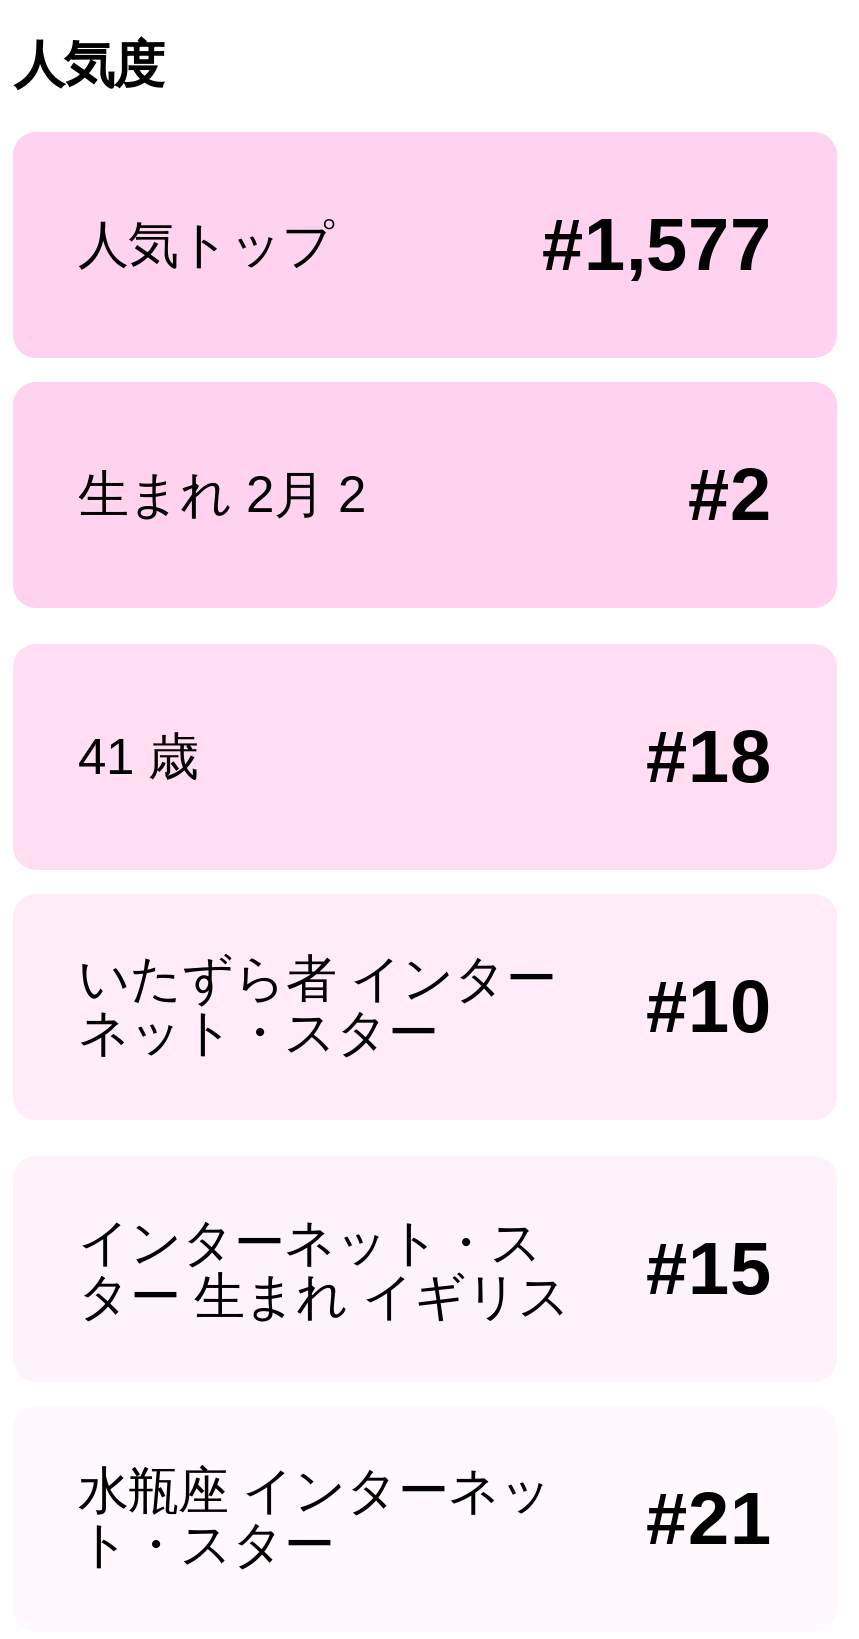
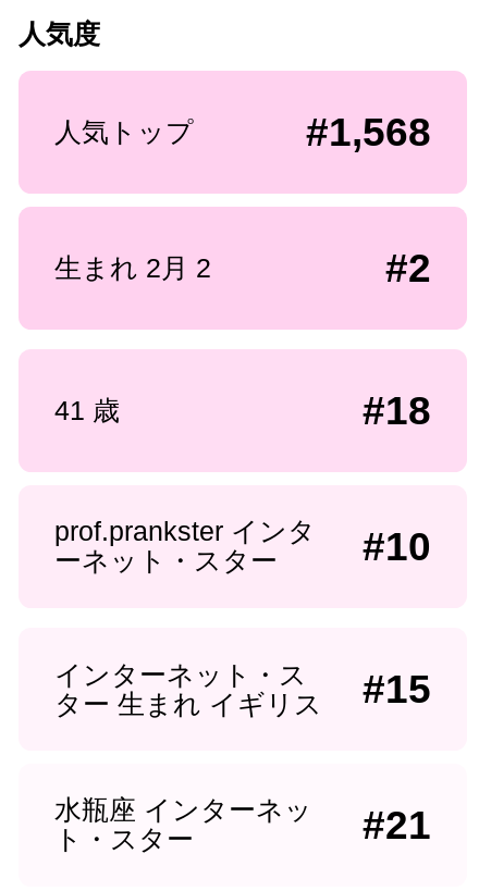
- #1,577
+ #1,568

- いたずら者 インター
- ネット・スター
+ prof.prankster インタ
+ ーネット・スター
